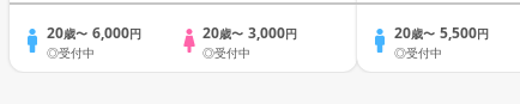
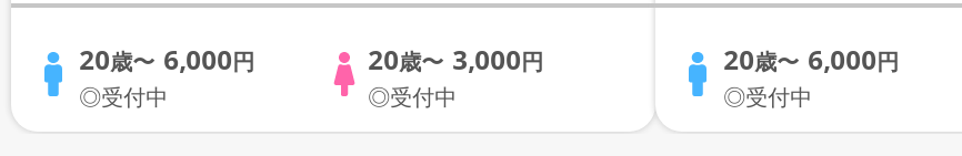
- 20歳〜 5,500円
+ 20歳〜 6,000円
